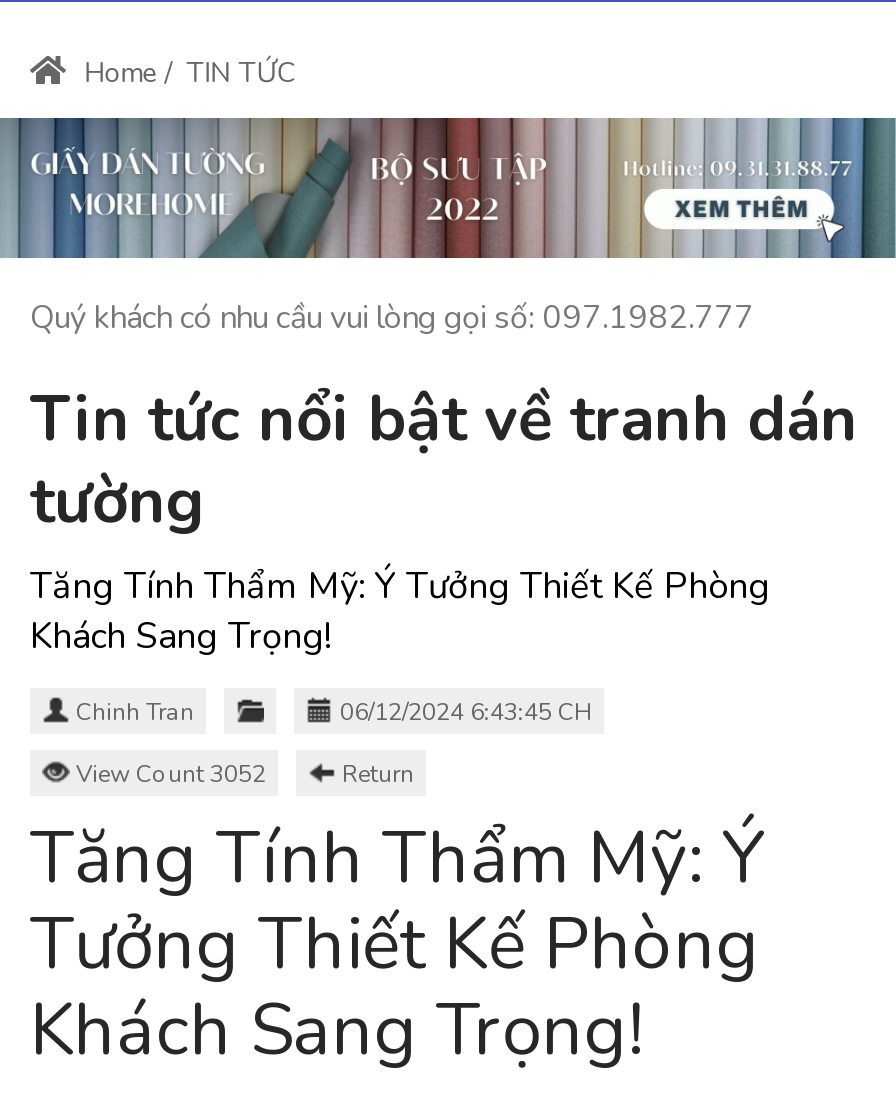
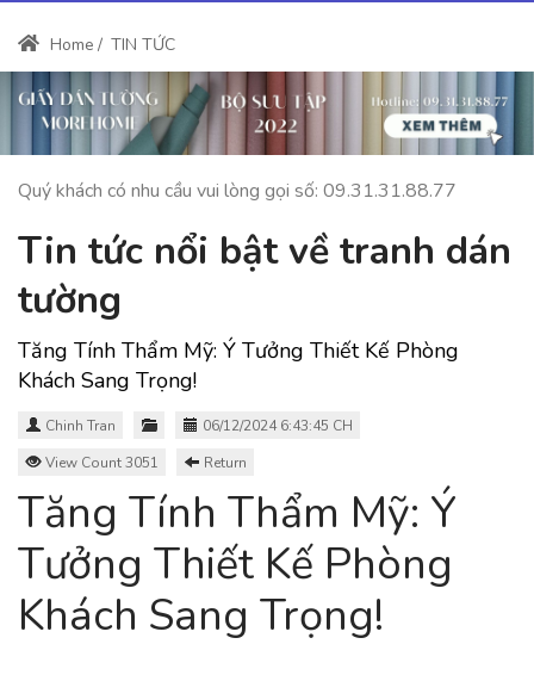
- Quý khách có nhu cầu vui lòng gọi số: 097.1982.777
+ Quý khách có nhu cầu vui lòng gọi số: 09.31.31.88.77

- View Count 3052
+ View Count 3051
